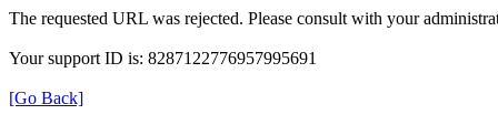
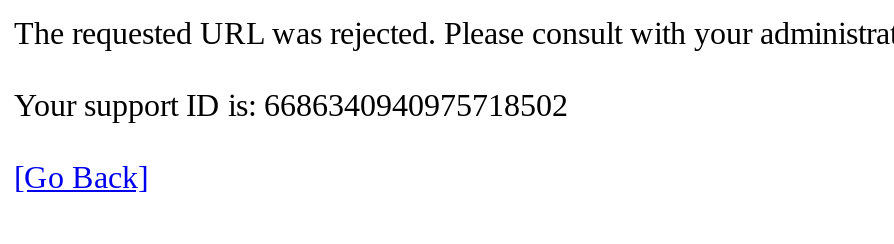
- Your support ID is: 8287122776957995691
+ Your support ID is: 6686340940975718502
